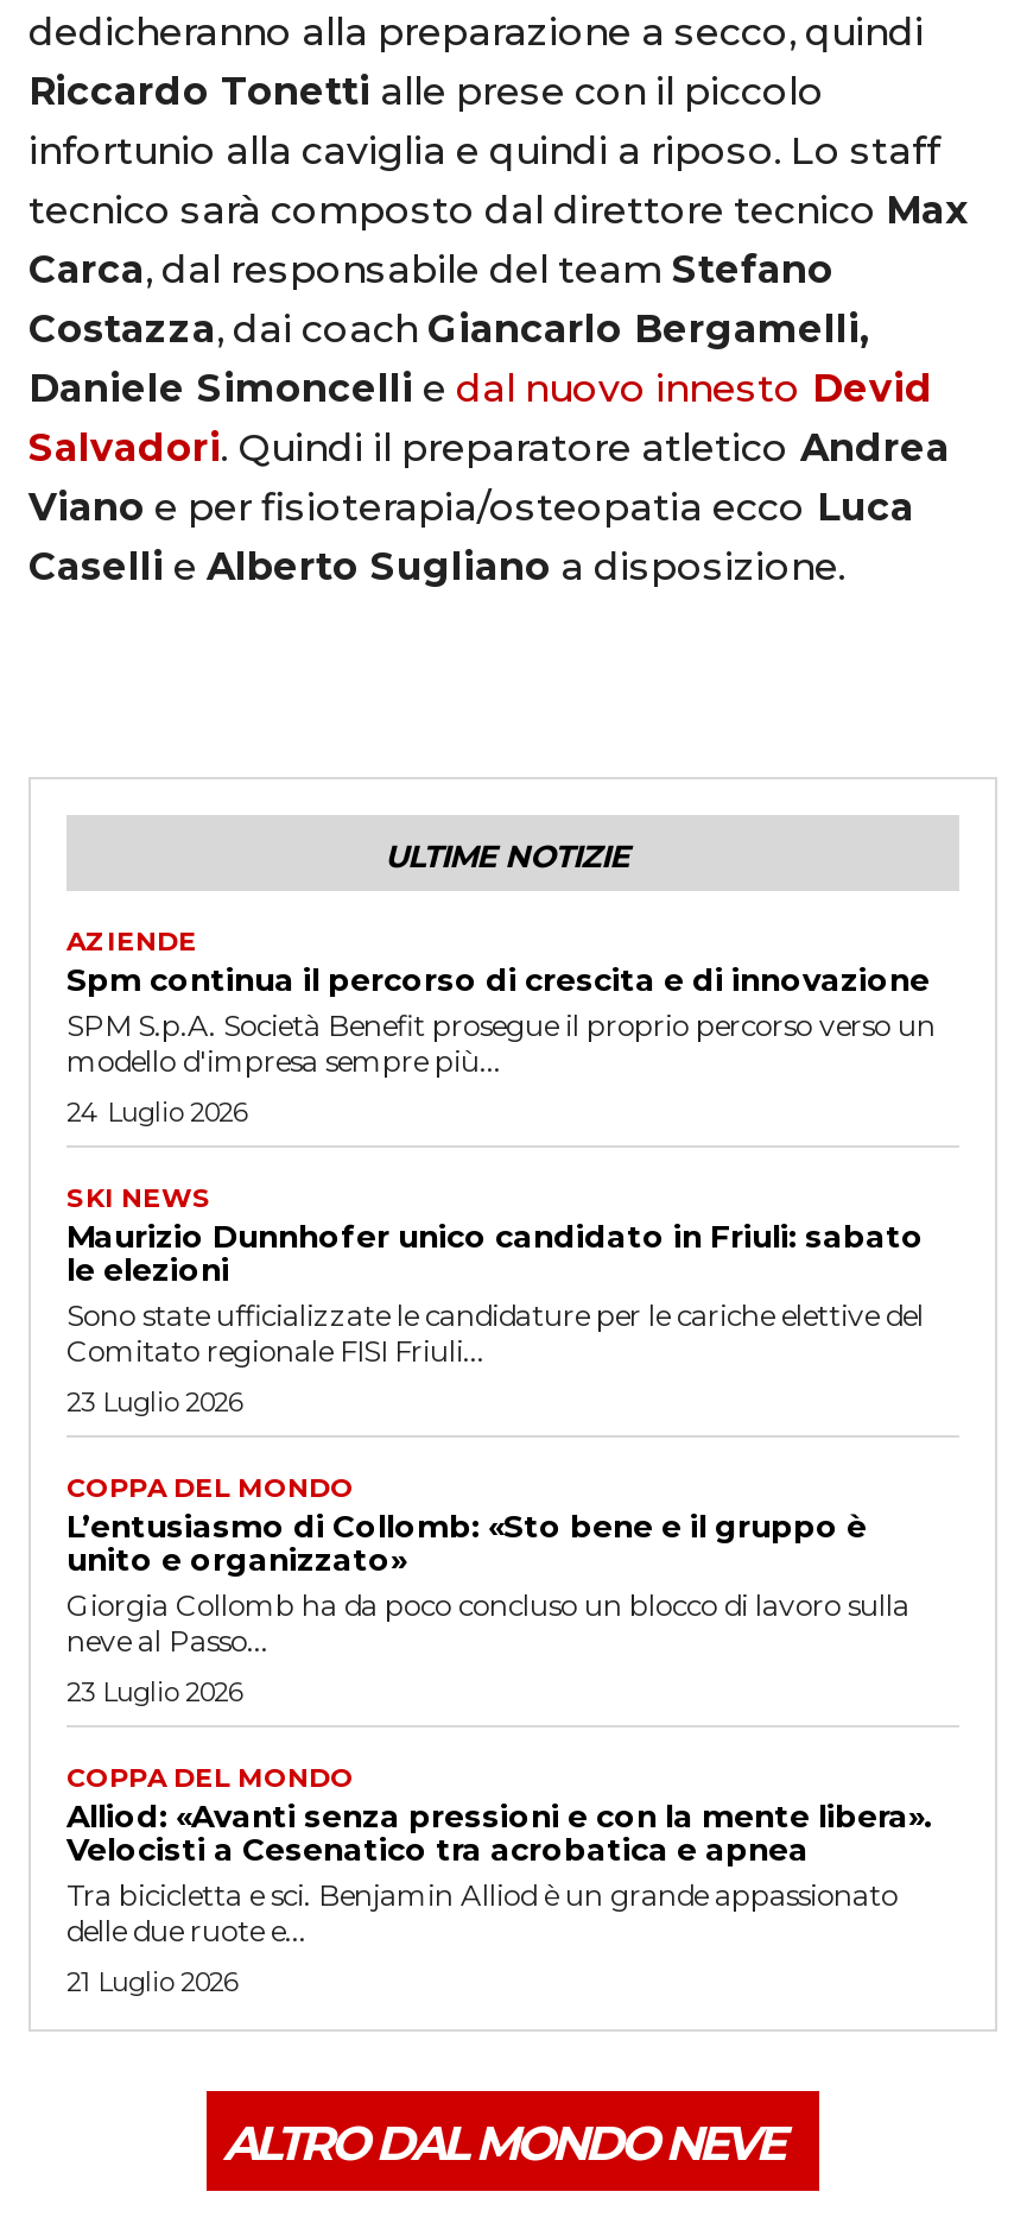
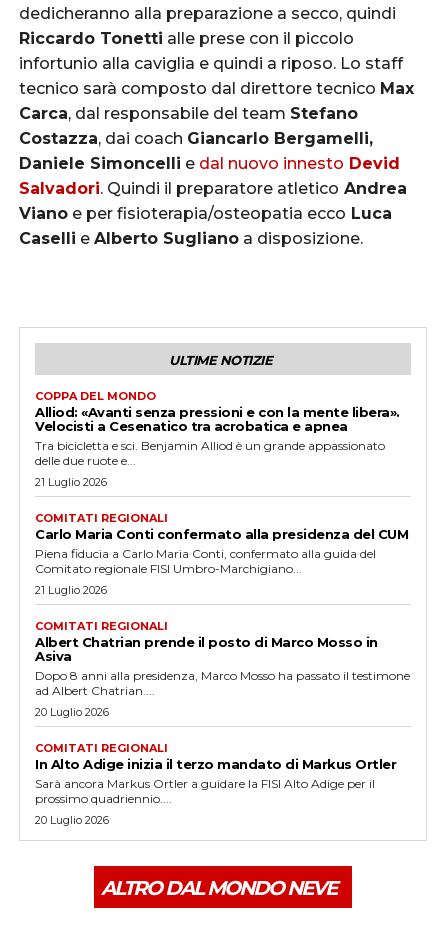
- AZIENDE
- Spm continua il percorso di crescita e di innovazione
- SPM S.p.A. Società Benefit prosegue il proprio percorso verso un
- modello d'impresa sempre più...
- 24 Luglio 2026
- SKI NEWS
- Maurizio Dunnhofer unico candidato in Friuli: sabato
- le elezioni
- Sono state ufficializzate le candidature per le cariche elettive del
- Comitato regionale FISI Friuli...
- 23 Luglio 2026
- COPPA DEL MONDO
- L’entusiasmo di Collomb: «Sto bene e il gruppo è
- unito e organizzato»
- Giorgia Collomb ha da poco concluso un blocco di lavoro sulla
- neve al Passo...
- 23 Luglio 2026

moved up: COPPA DEL MONDO | Alliod: «Avanti senza pressioni e con la mente libera». | Velocisti a Cesenatico tra acrobatica e apnea | Tra bicicletta e sci. Benjamin Alliod è un grande appassionato | delle due ruote e... | 21 Luglio 2026

+ COMITATI REGIONALI
+ Carlo Maria Conti confermato alla presidenza del CUM
+ Piena fiducia a Carlo Maria Conti, confermato alla guida del
+ Comitato regionale FISI Umbro-Marchigiano...
+ 21 Luglio 2026
+ COMITATI REGIONALI
+ Albert Chatrian prende il posto di Marco Mosso in
+ Asiva
+ Dopo 8 anni alla presidenza, Marco Mosso ha passato il testimone
+ ad Albert Chatrian....
+ 20 Luglio 2026
+ COMITATI REGIONALI
+ In Alto Adige inizia il terzo mandato di Markus Ortler
+ Sarà ancora Markus Ortler a guidare la FISI Alto Adige per il
+ prossimo quadriennio....
+ 20 Luglio 2026
